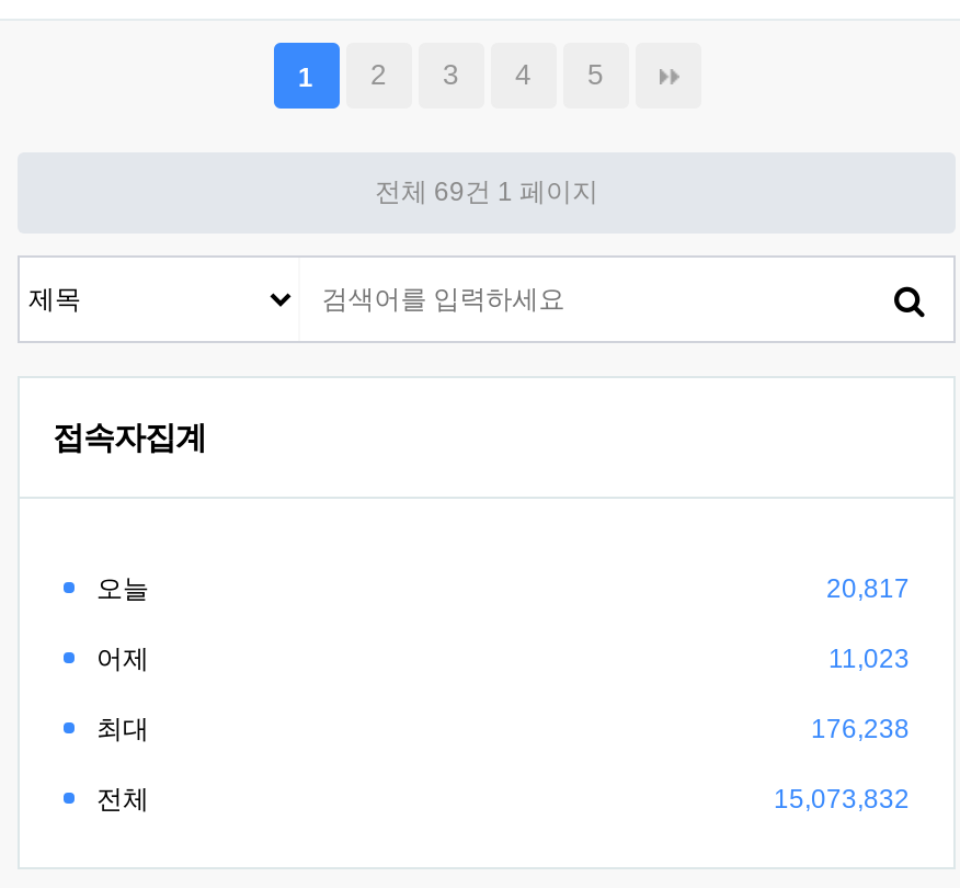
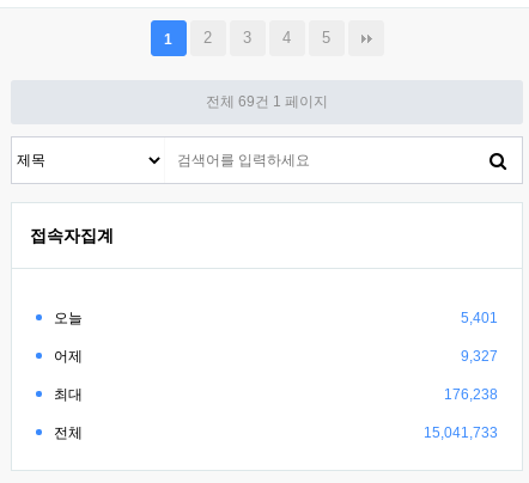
- 20,817
+ 5,401

- 11,023
+ 9,327

- 15,073,832
+ 15,041,733
